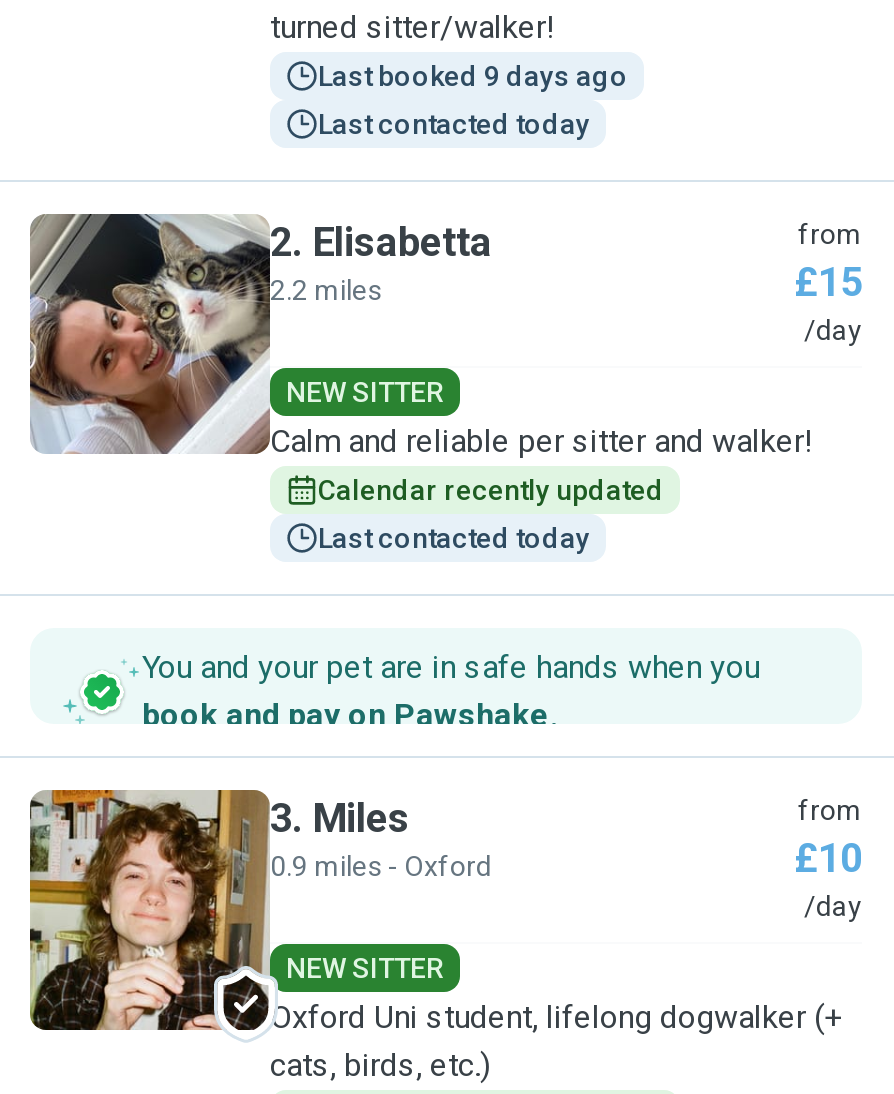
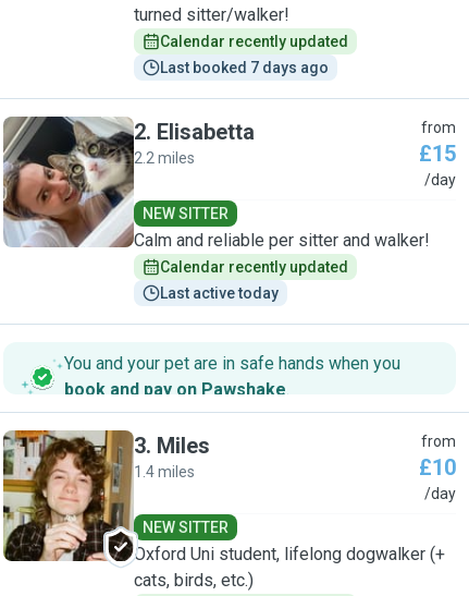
- Last booked 9 days ago
+ Calendar recently updated

- Last contacted today
+ Last booked 7 days ago

- Last contacted today
+ Last active today

- 0.9 miles - Oxford
+ 1.4 miles
